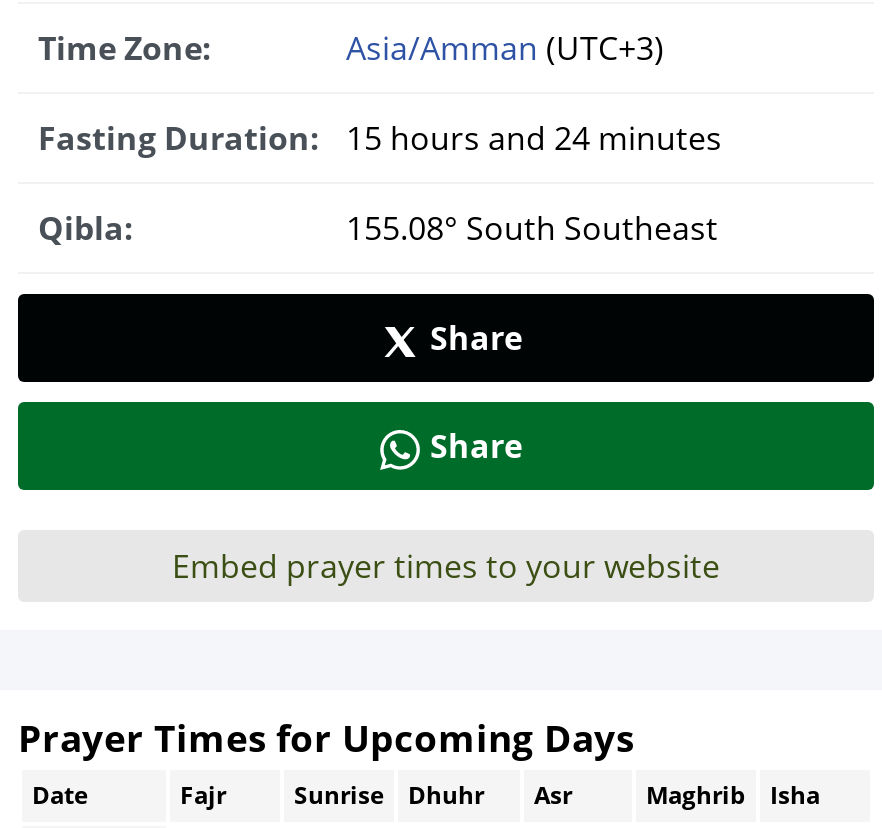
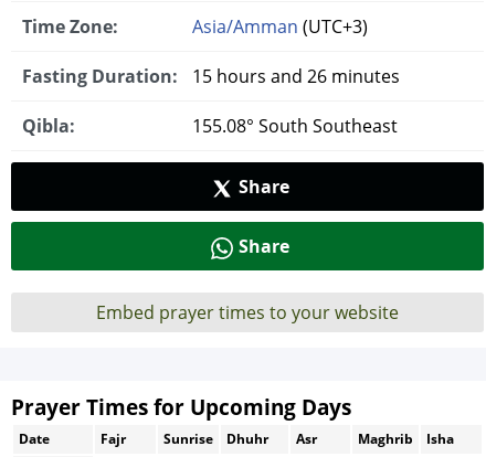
- Fasting Duration: 15 hours and 24 minutes
+ Fasting Duration: 15 hours and 26 minutes
